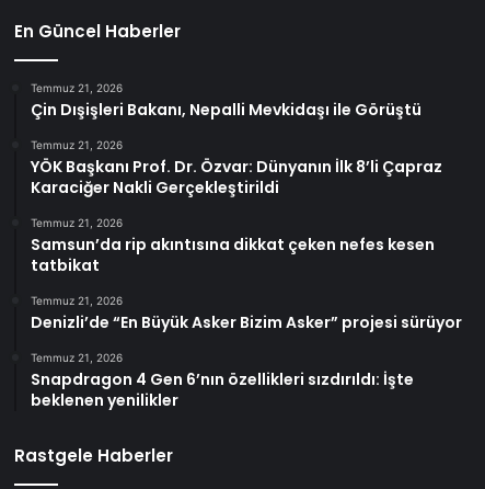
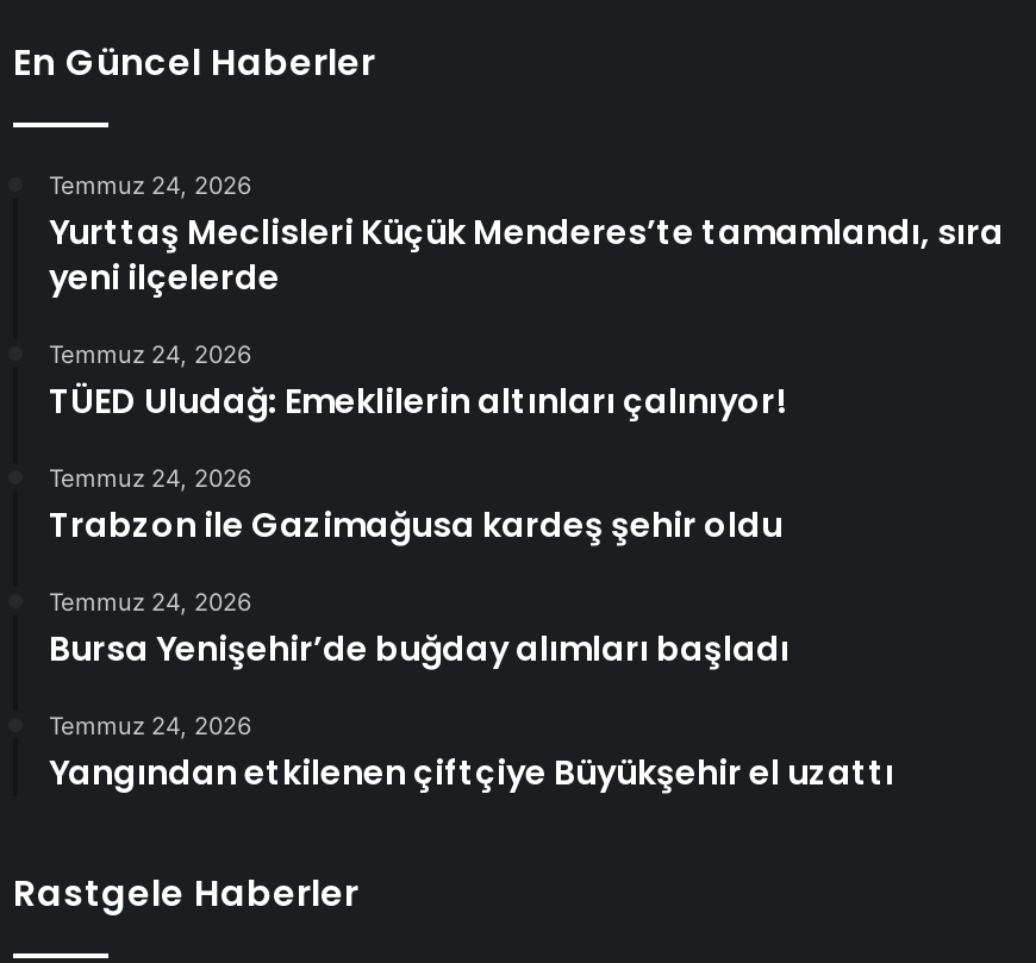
- Temmuz 21, 2026
- Çin Dışişleri Bakanı, Nepalli Mevkidaşı ile Görüştü
+ Temmuz 24, 2026
+ Yurttaş Meclisleri Küçük Menderes’te tamamlandı, sıra
+ yeni ilçelerde

- Temmuz 21, 2026
- YÖK Başkanı Prof. Dr. Özvar: Dünyanın İlk 8’li Çapraz
- Karaciğer Nakli Gerçekleştirildi
+ Temmuz 24, 2026
+ TÜED Uludağ: Emeklilerin altınları çalınıyor!

- Temmuz 21, 2026
- Samsun’da rip akıntısına dikkat çeken nefes kesen
- tatbikat
+ Temmuz 24, 2026
+ Trabzon ile Gazimağusa kardeş şehir oldu

- Temmuz 21, 2026
- Denizli’de “En Büyük Asker Bizim Asker” projesi sürüyor
+ Temmuz 24, 2026
+ Bursa Yenişehir’de buğday alımları başladı

- Temmuz 21, 2026
- Snapdragon 4 Gen 6’nın özellikleri sızdırıldı: İşte
- beklenen yenilikler
+ Temmuz 24, 2026
+ Yangından etkilenen çiftçiye Büyükşehir el uzattı
